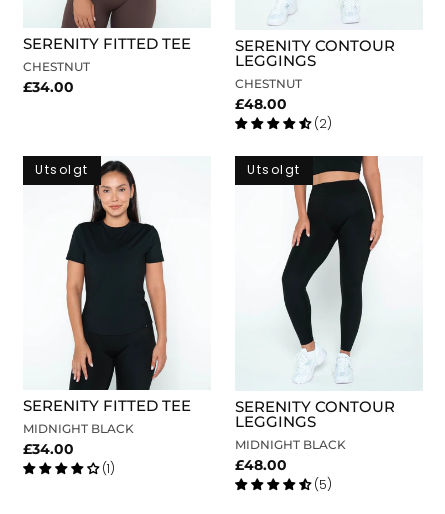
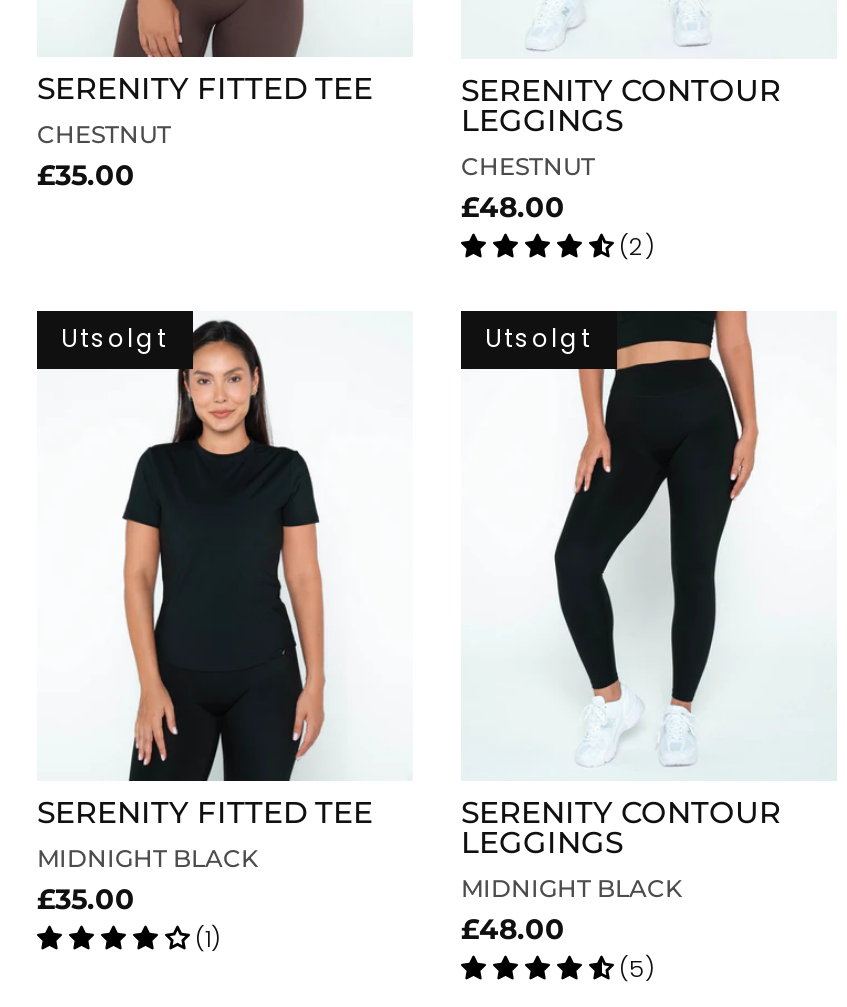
- £34.00
+ £35.00

- £34.00
+ £35.00
